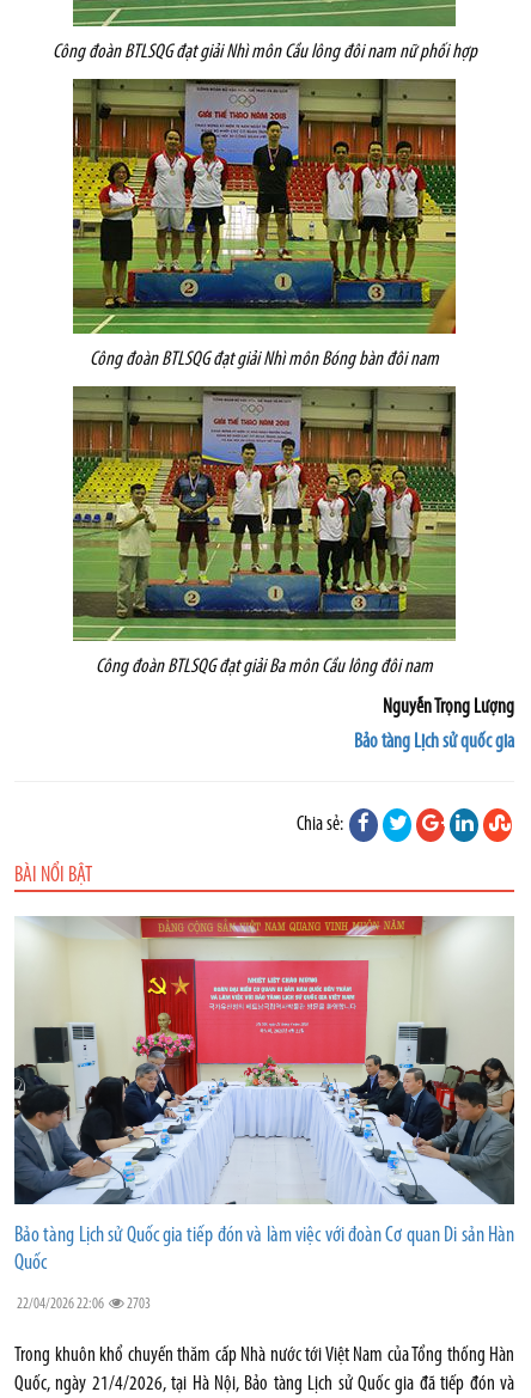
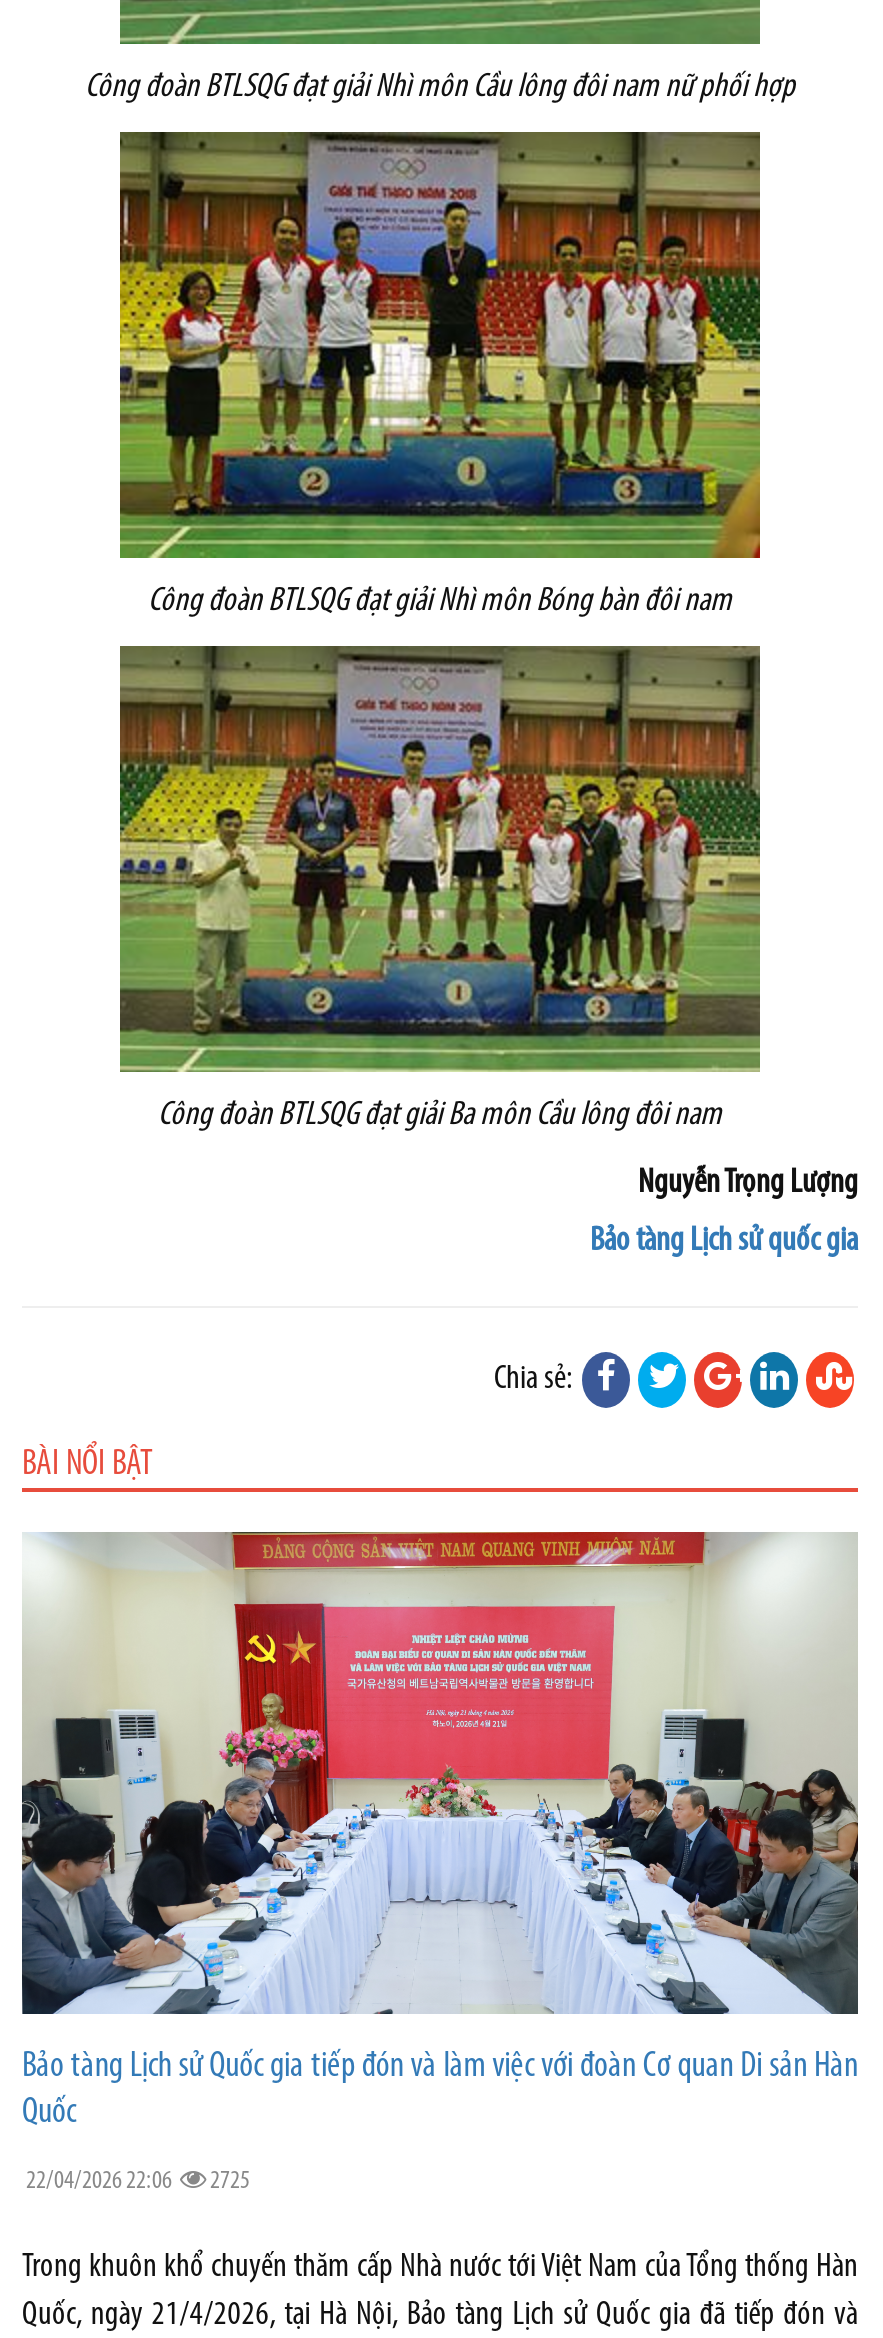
- 22/04/2026 22:06 2703
+ 22/04/2026 22:06 2725
